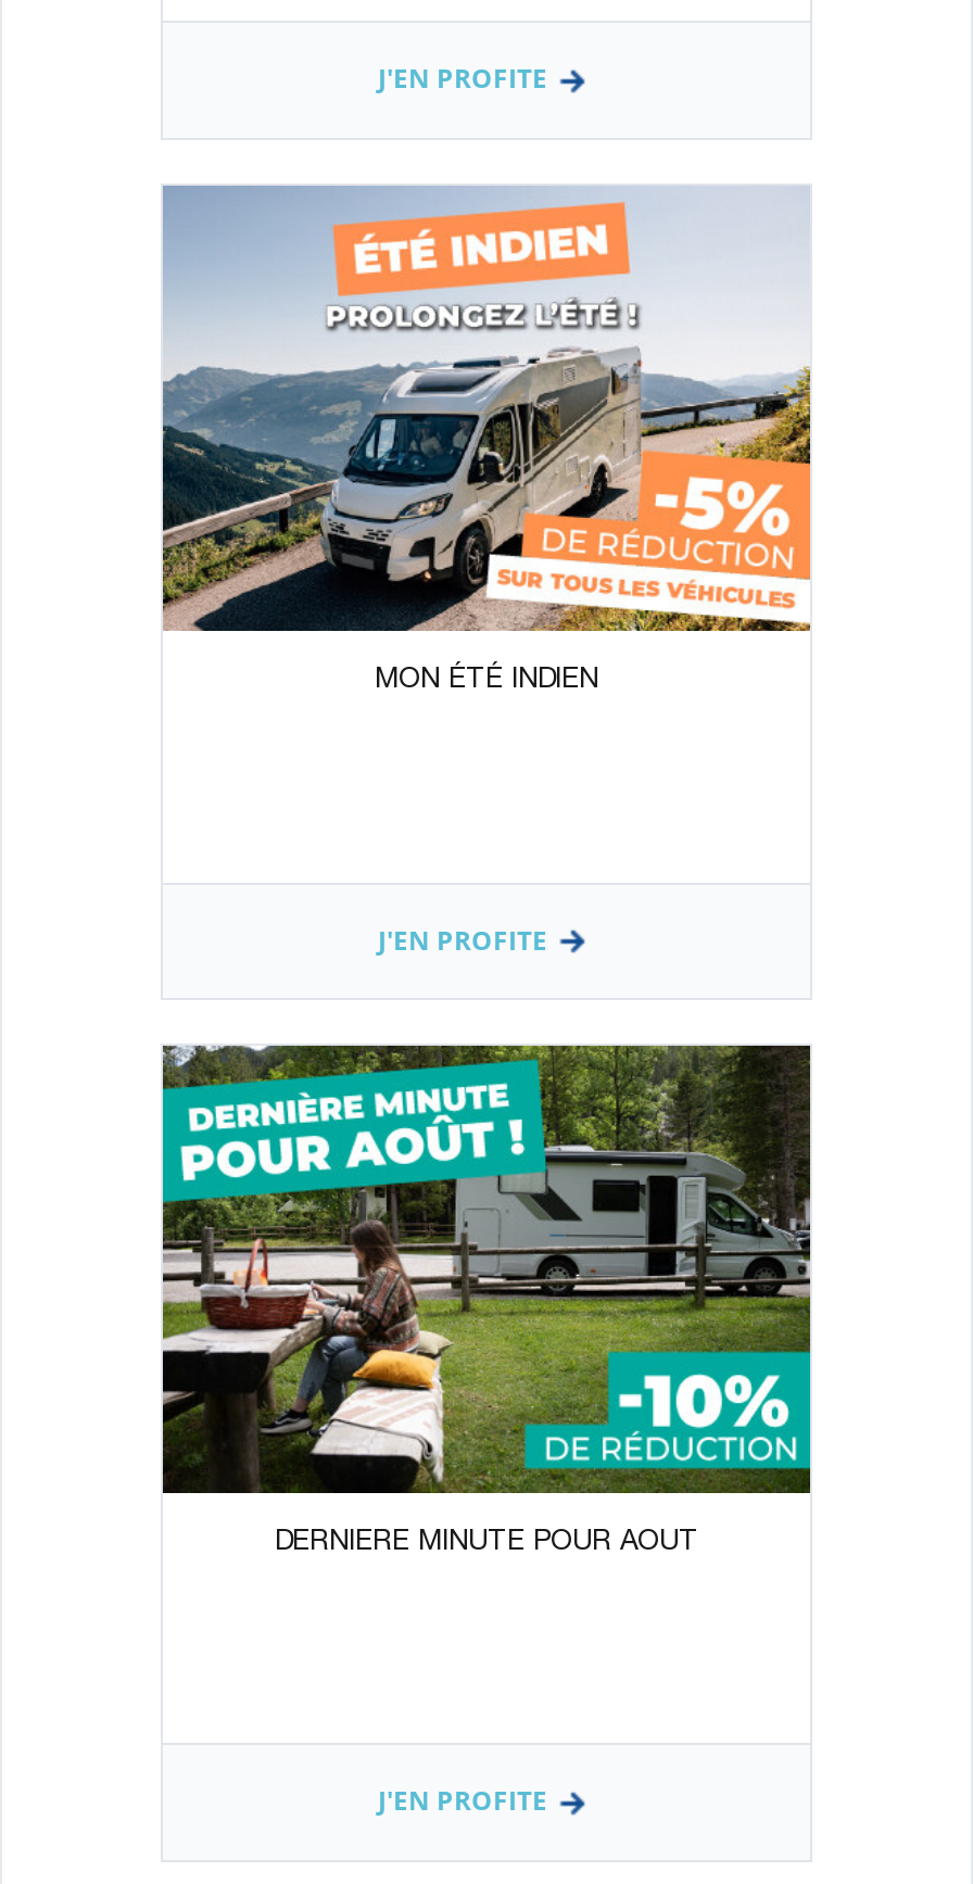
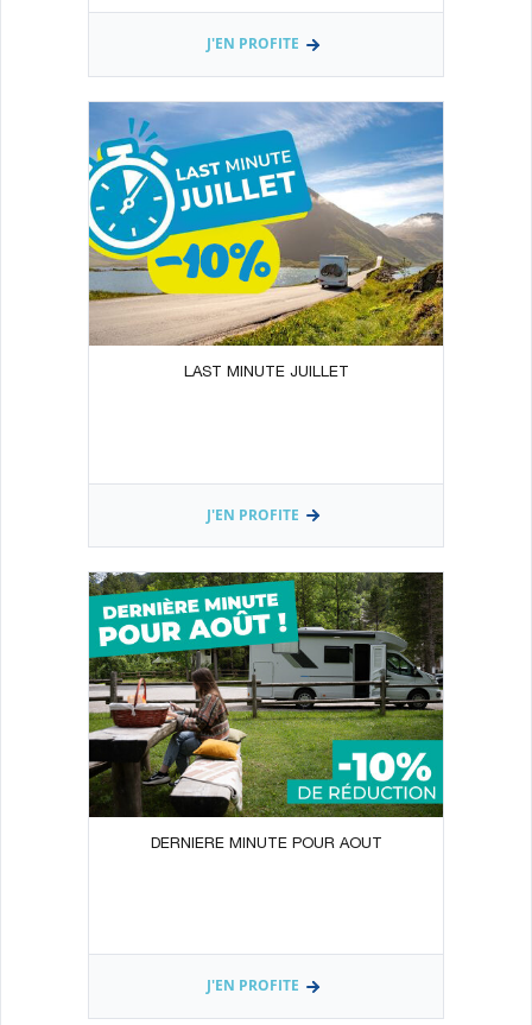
- [image]
- MON ÉTÉ INDIEN
+ [image]
+ LAST MINUTE JUILLET
